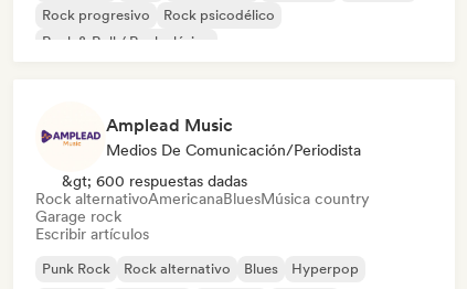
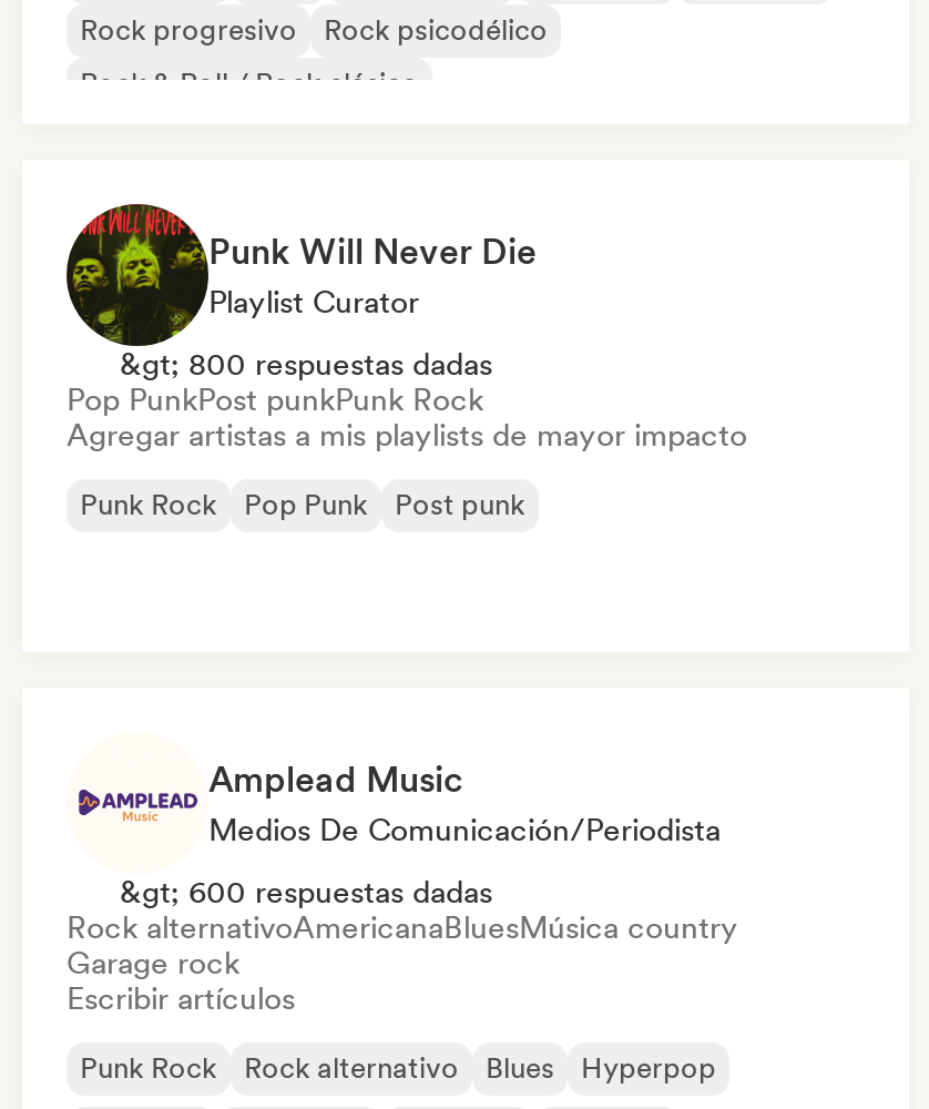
+ [image]
+ Punk Will Never Die
+ Playlist Curator
+ &gt; 800 respuestas dadas
+ Pop PunkPost punkPunk Rock
+ Agregar artistas a mis playlists de mayor impacto
+ Punk Rock
+ Pop Punk
+ Post punk
